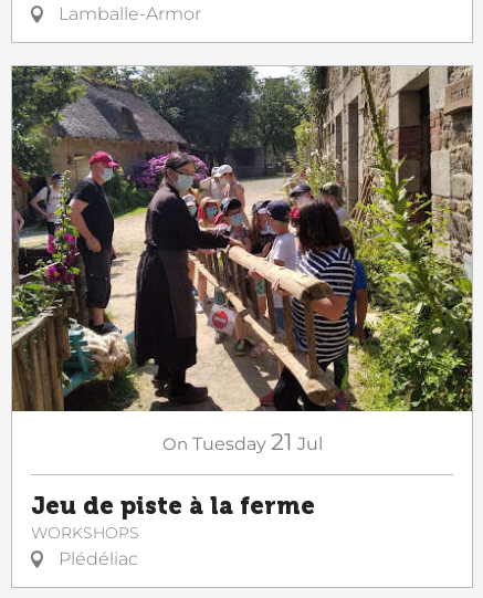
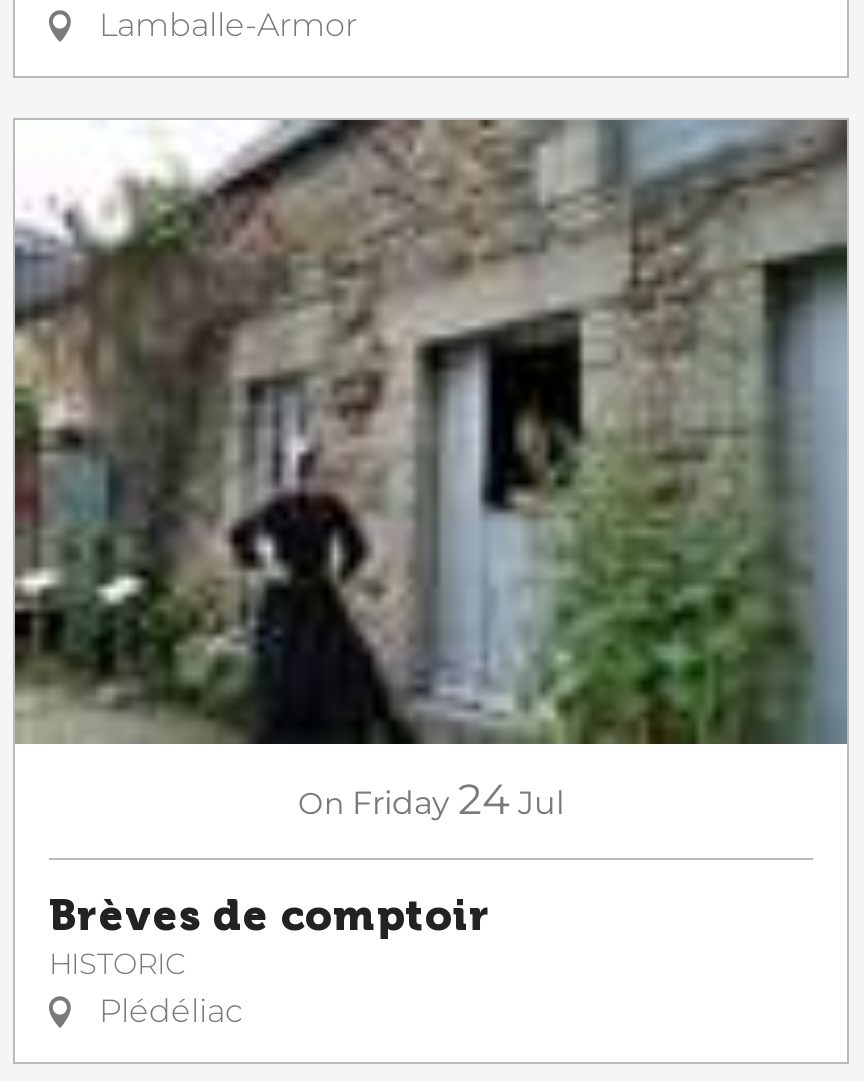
- [image]
- On Tuesday 21 Jul
+ [image]
+ On Friday 24 Jul

- Jeu de piste à la ferme
- WORKSHOPS
+ Brèves de comptoir
+ HISTORIC
